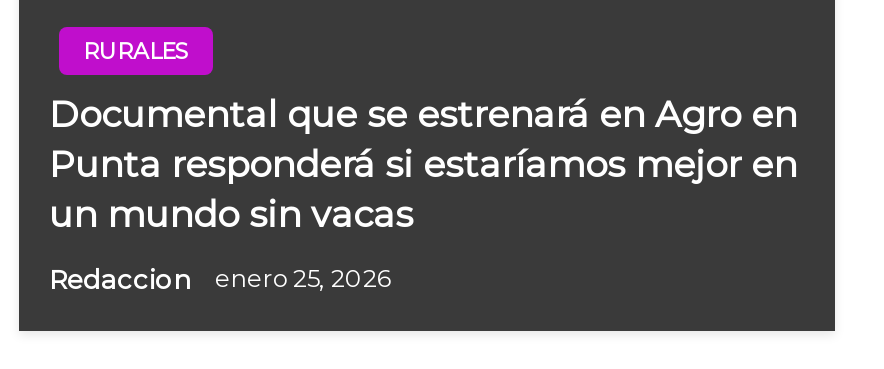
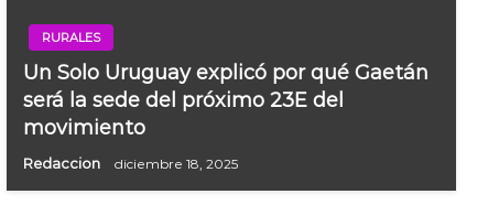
- Documental que se estrenará en Agro en
- Punta responderá si estaríamos mejor en
- un mundo sin vacas
+ Un Solo Uruguay explicó por qué Gaetán
+ será la sede del próximo 23E del
+ movimiento

- Redaccion enero 25, 2026
+ Redaccion diciembre 18, 2025
